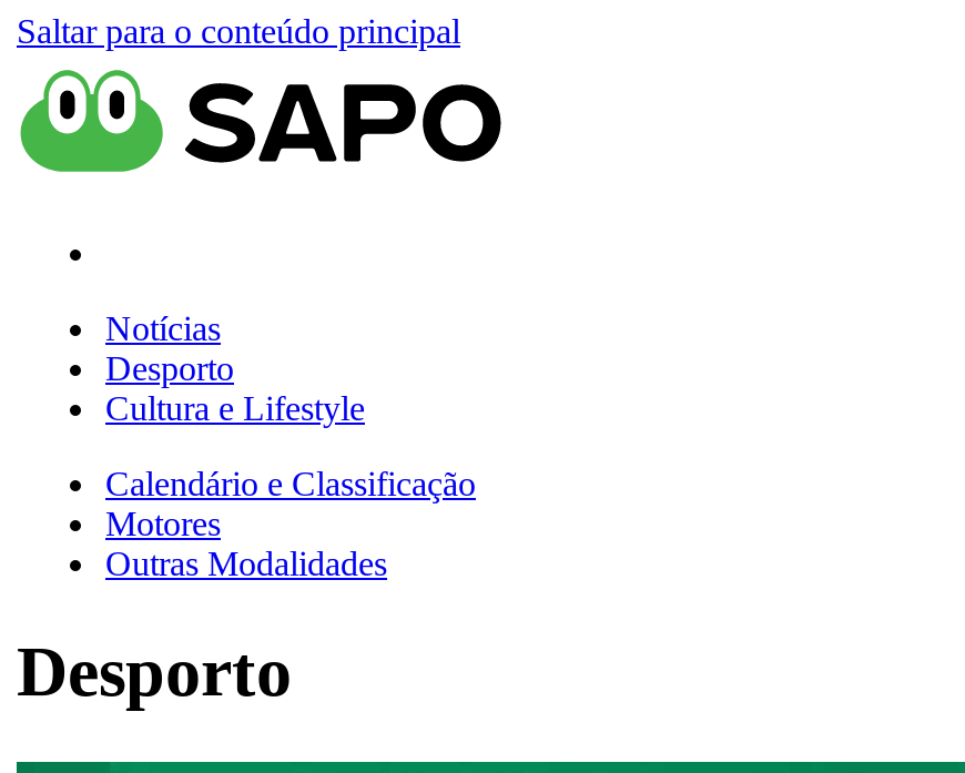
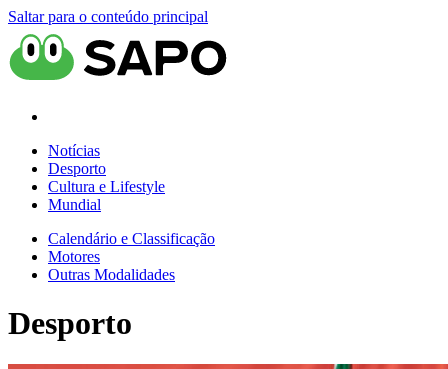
+ Mundial
